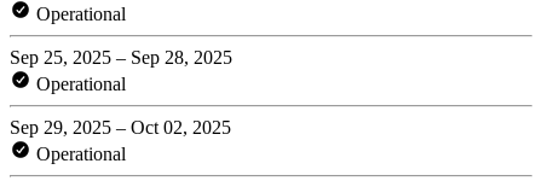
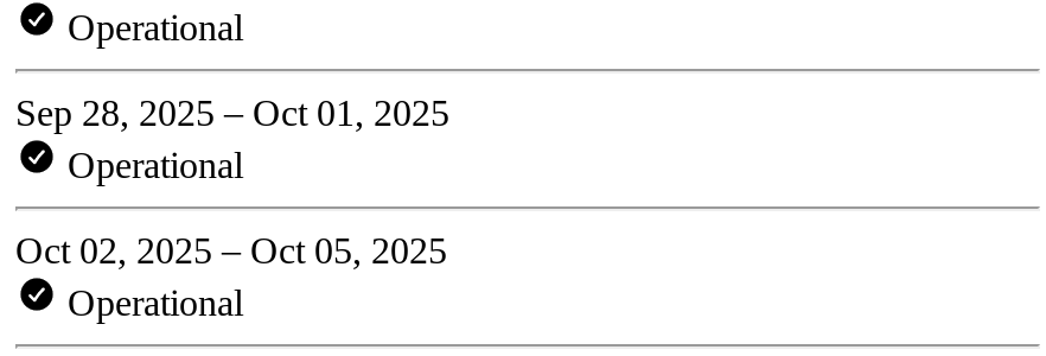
- Sep 25, 2025 – Sep 28, 2025
+ Sep 28, 2025 – Oct 01, 2025

- Sep 29, 2025 – Oct 02, 2025
+ Oct 02, 2025 – Oct 05, 2025
